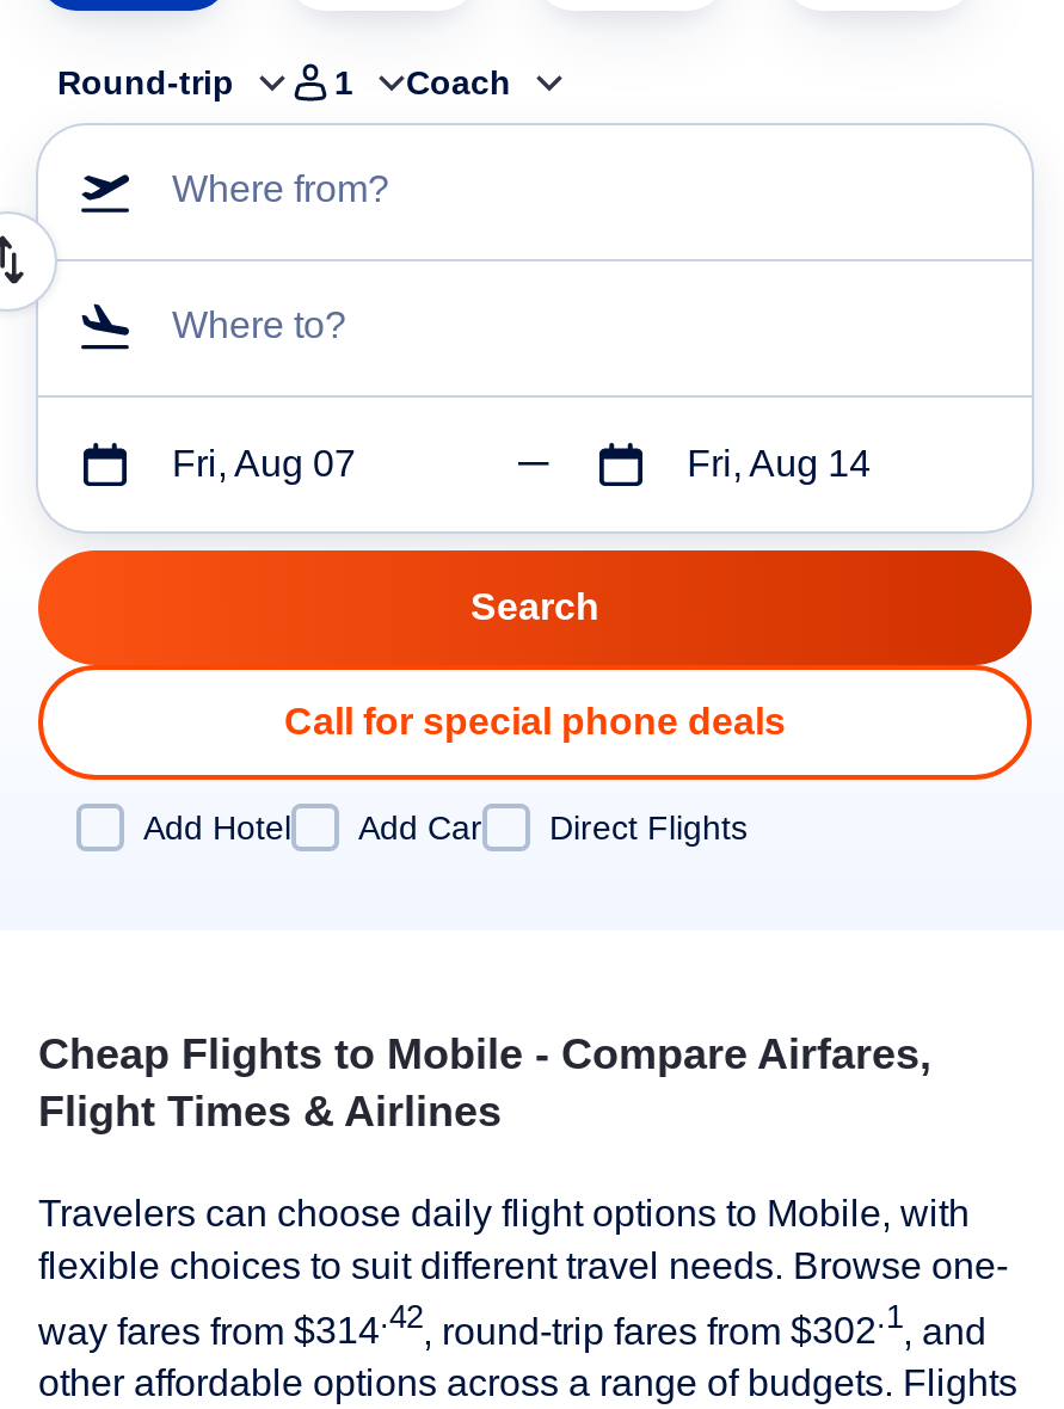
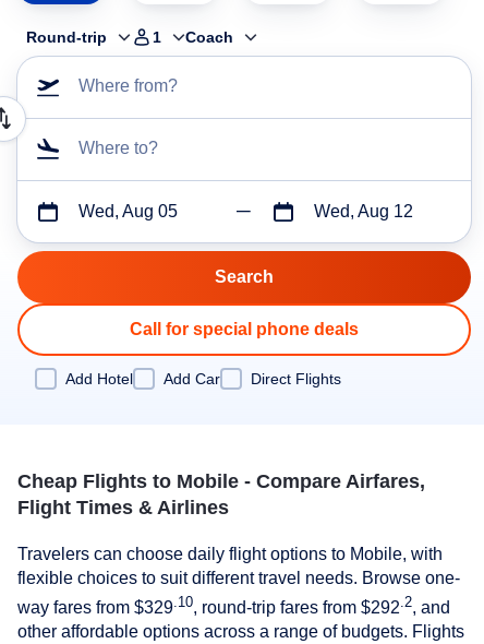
- Fri, Aug 07
+ Wed, Aug 05

- Fri, Aug 14
+ Wed, Aug 12

- way fares from $314.42, round-trip fares from $302.1, and
+ way fares from $329.10, round-trip fares from $292.2, and
